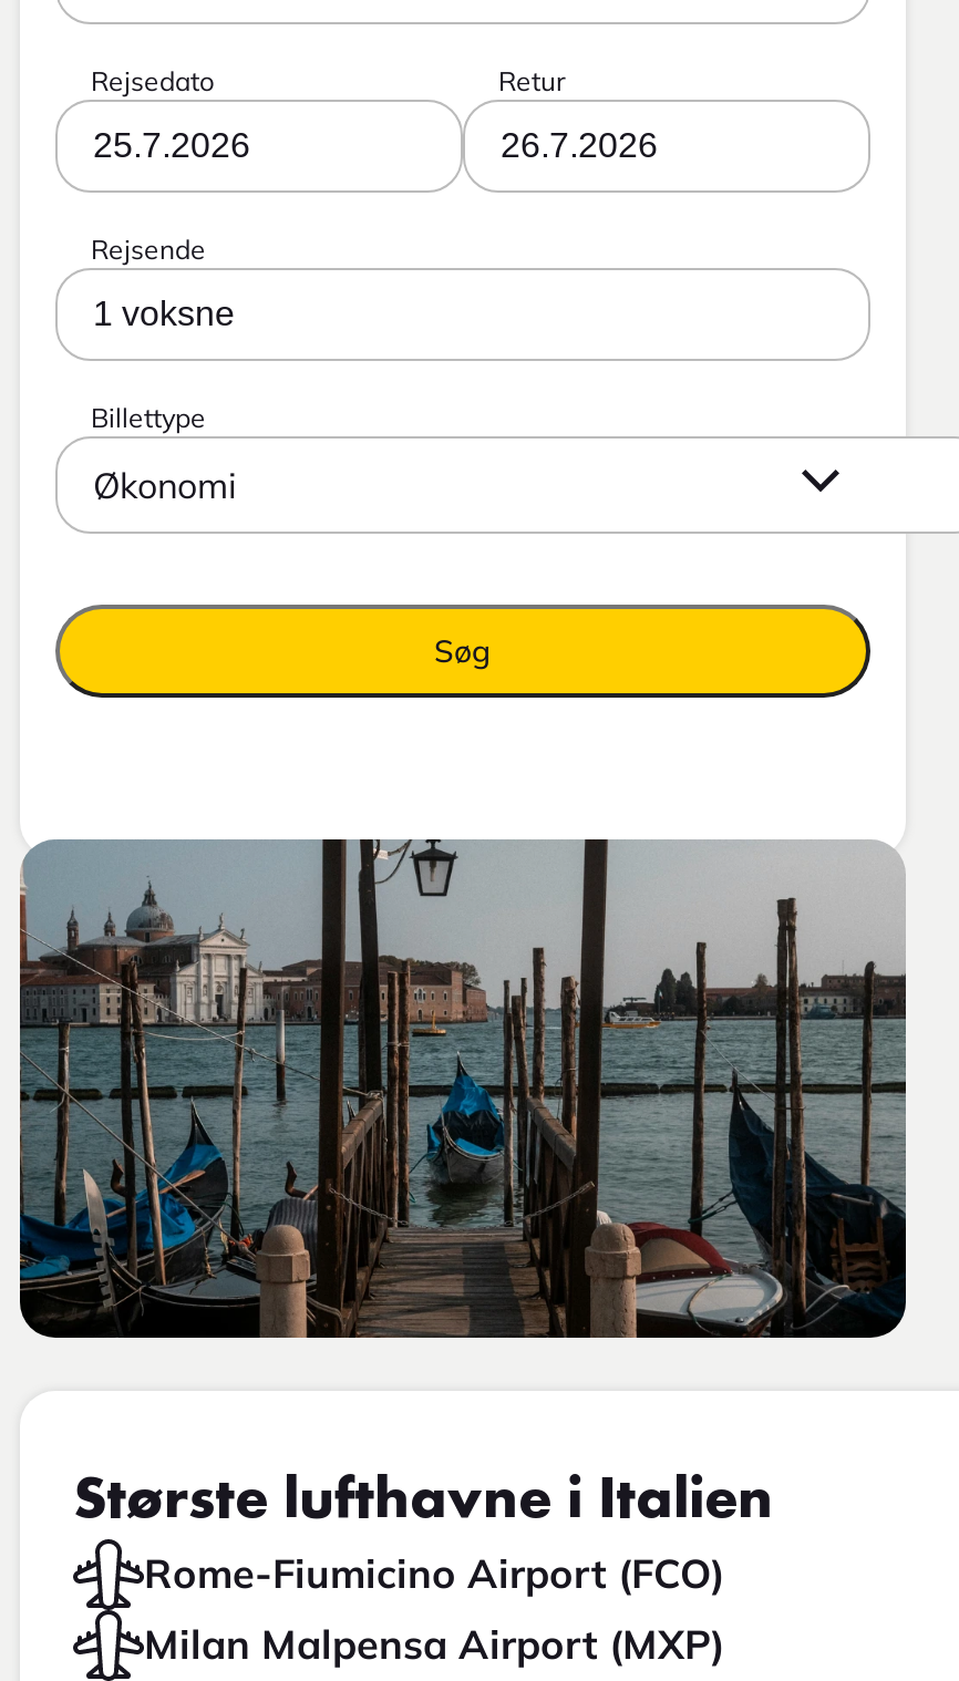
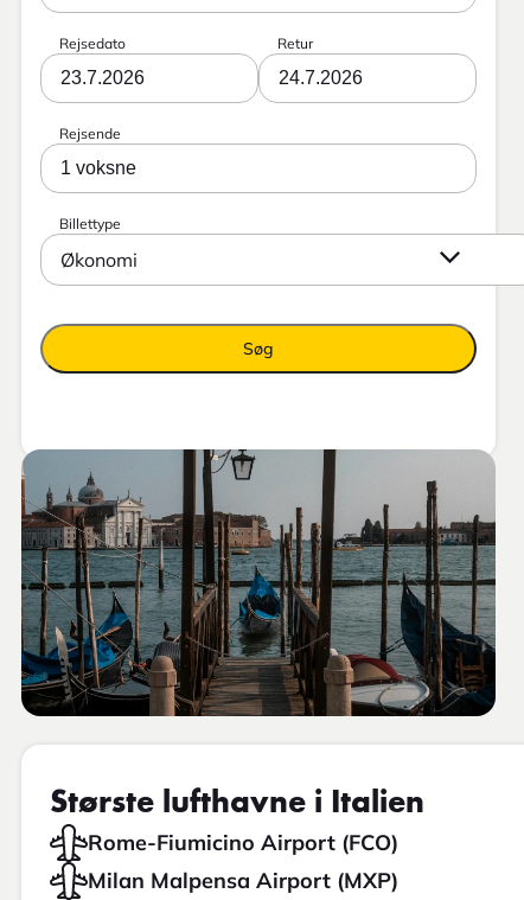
- 25.7.2026
+ 23.7.2026

- 26.7.2026
+ 24.7.2026
